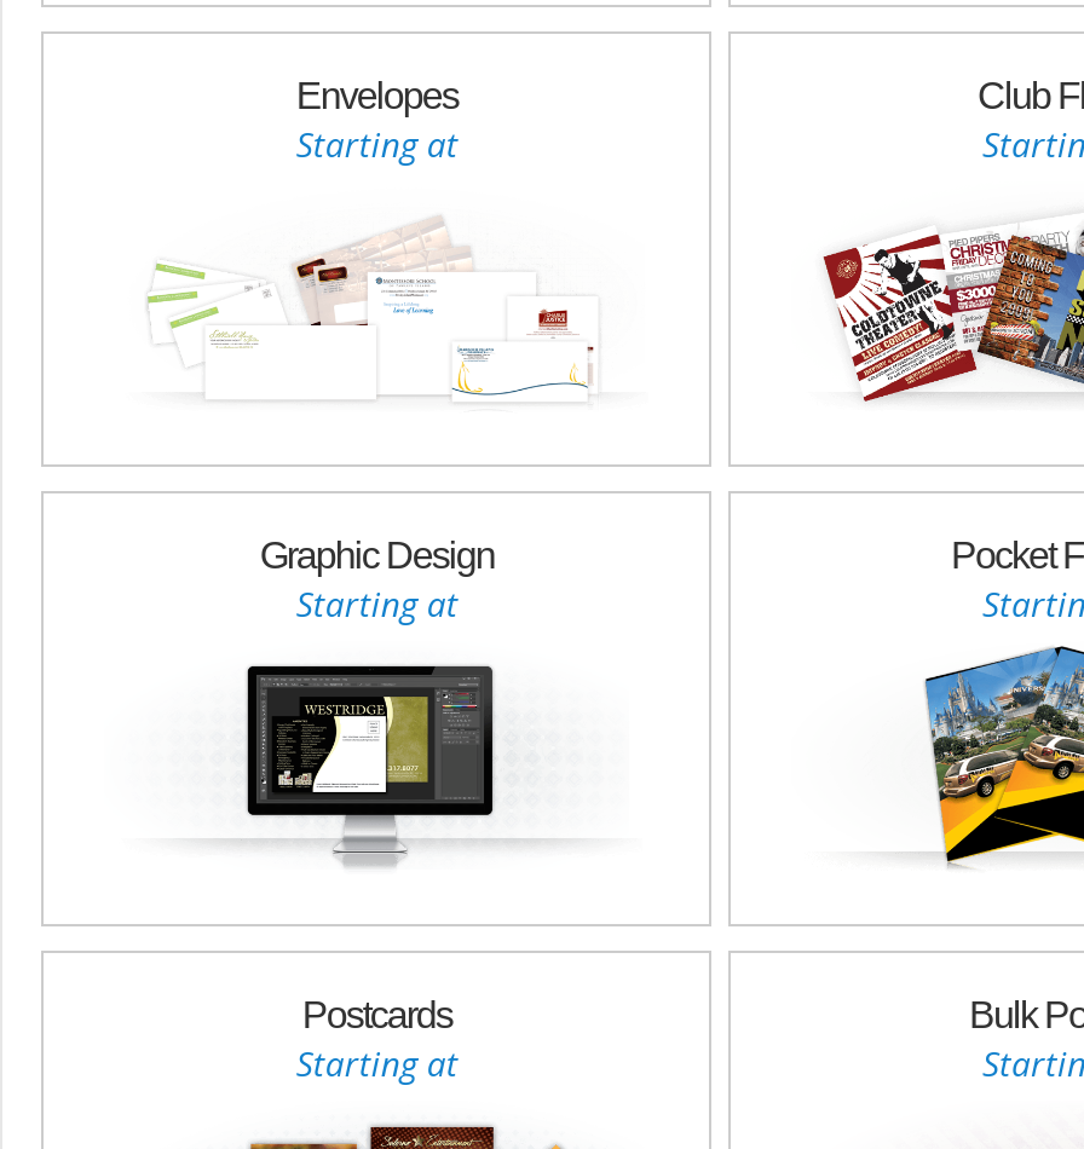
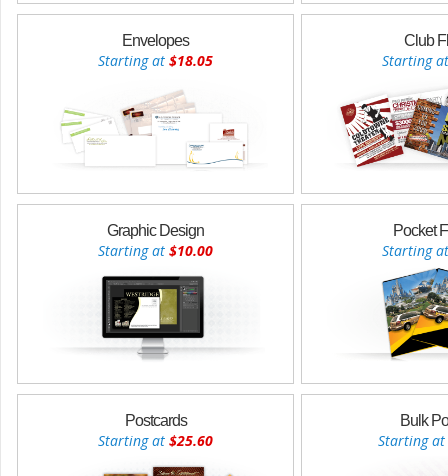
- Starting at
+ Starting at $18.05

- Starting at
+ Starting at $10.00

- Starting at
+ Starting at $25.60
